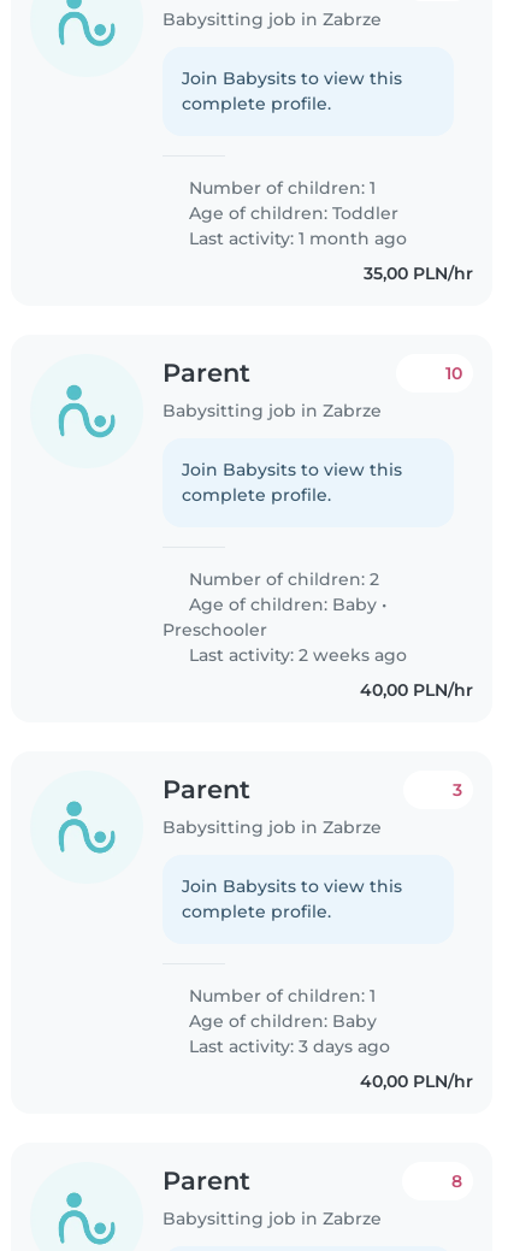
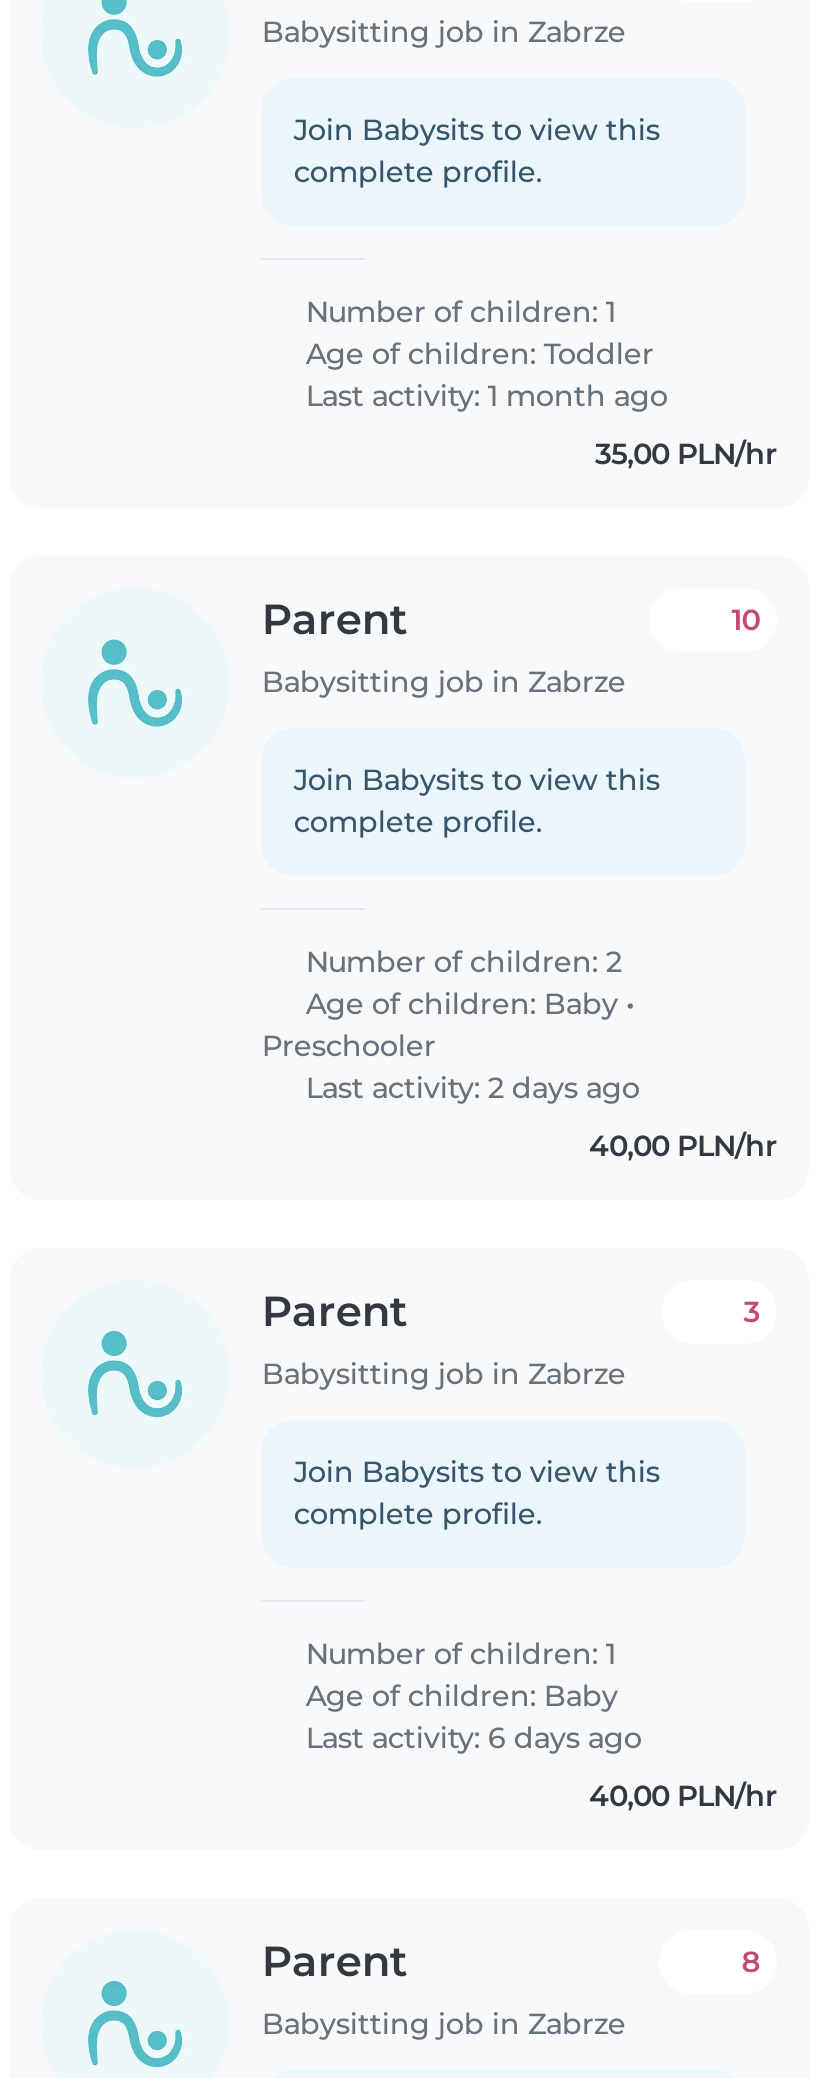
- Last activity: 2 weeks ago
+ Last activity: 2 days ago

- Last activity: 3 days ago
+ Last activity: 6 days ago
